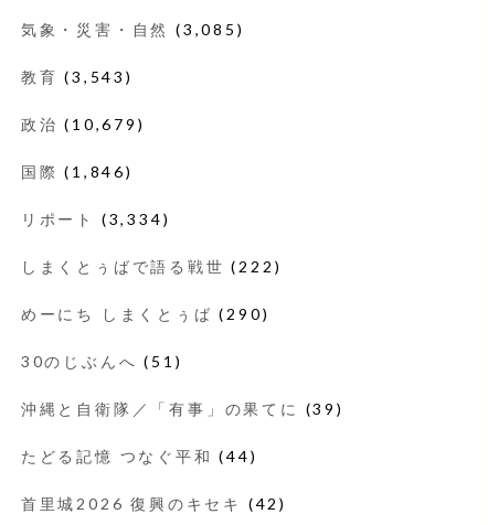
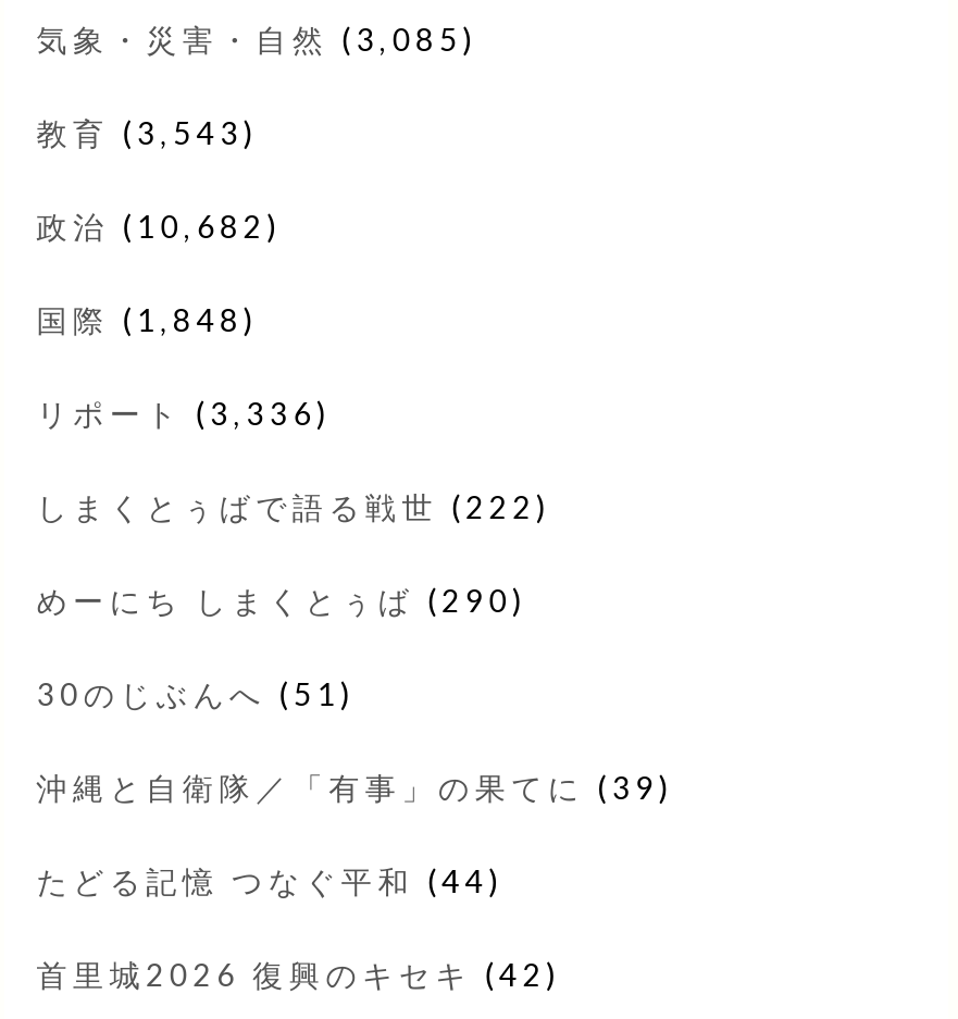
- 政治(10,679)
+ 政治(10,682)

- 国際(1,846)
+ 国際(1,848)

- リポート(3,334)
+ リポート(3,336)
